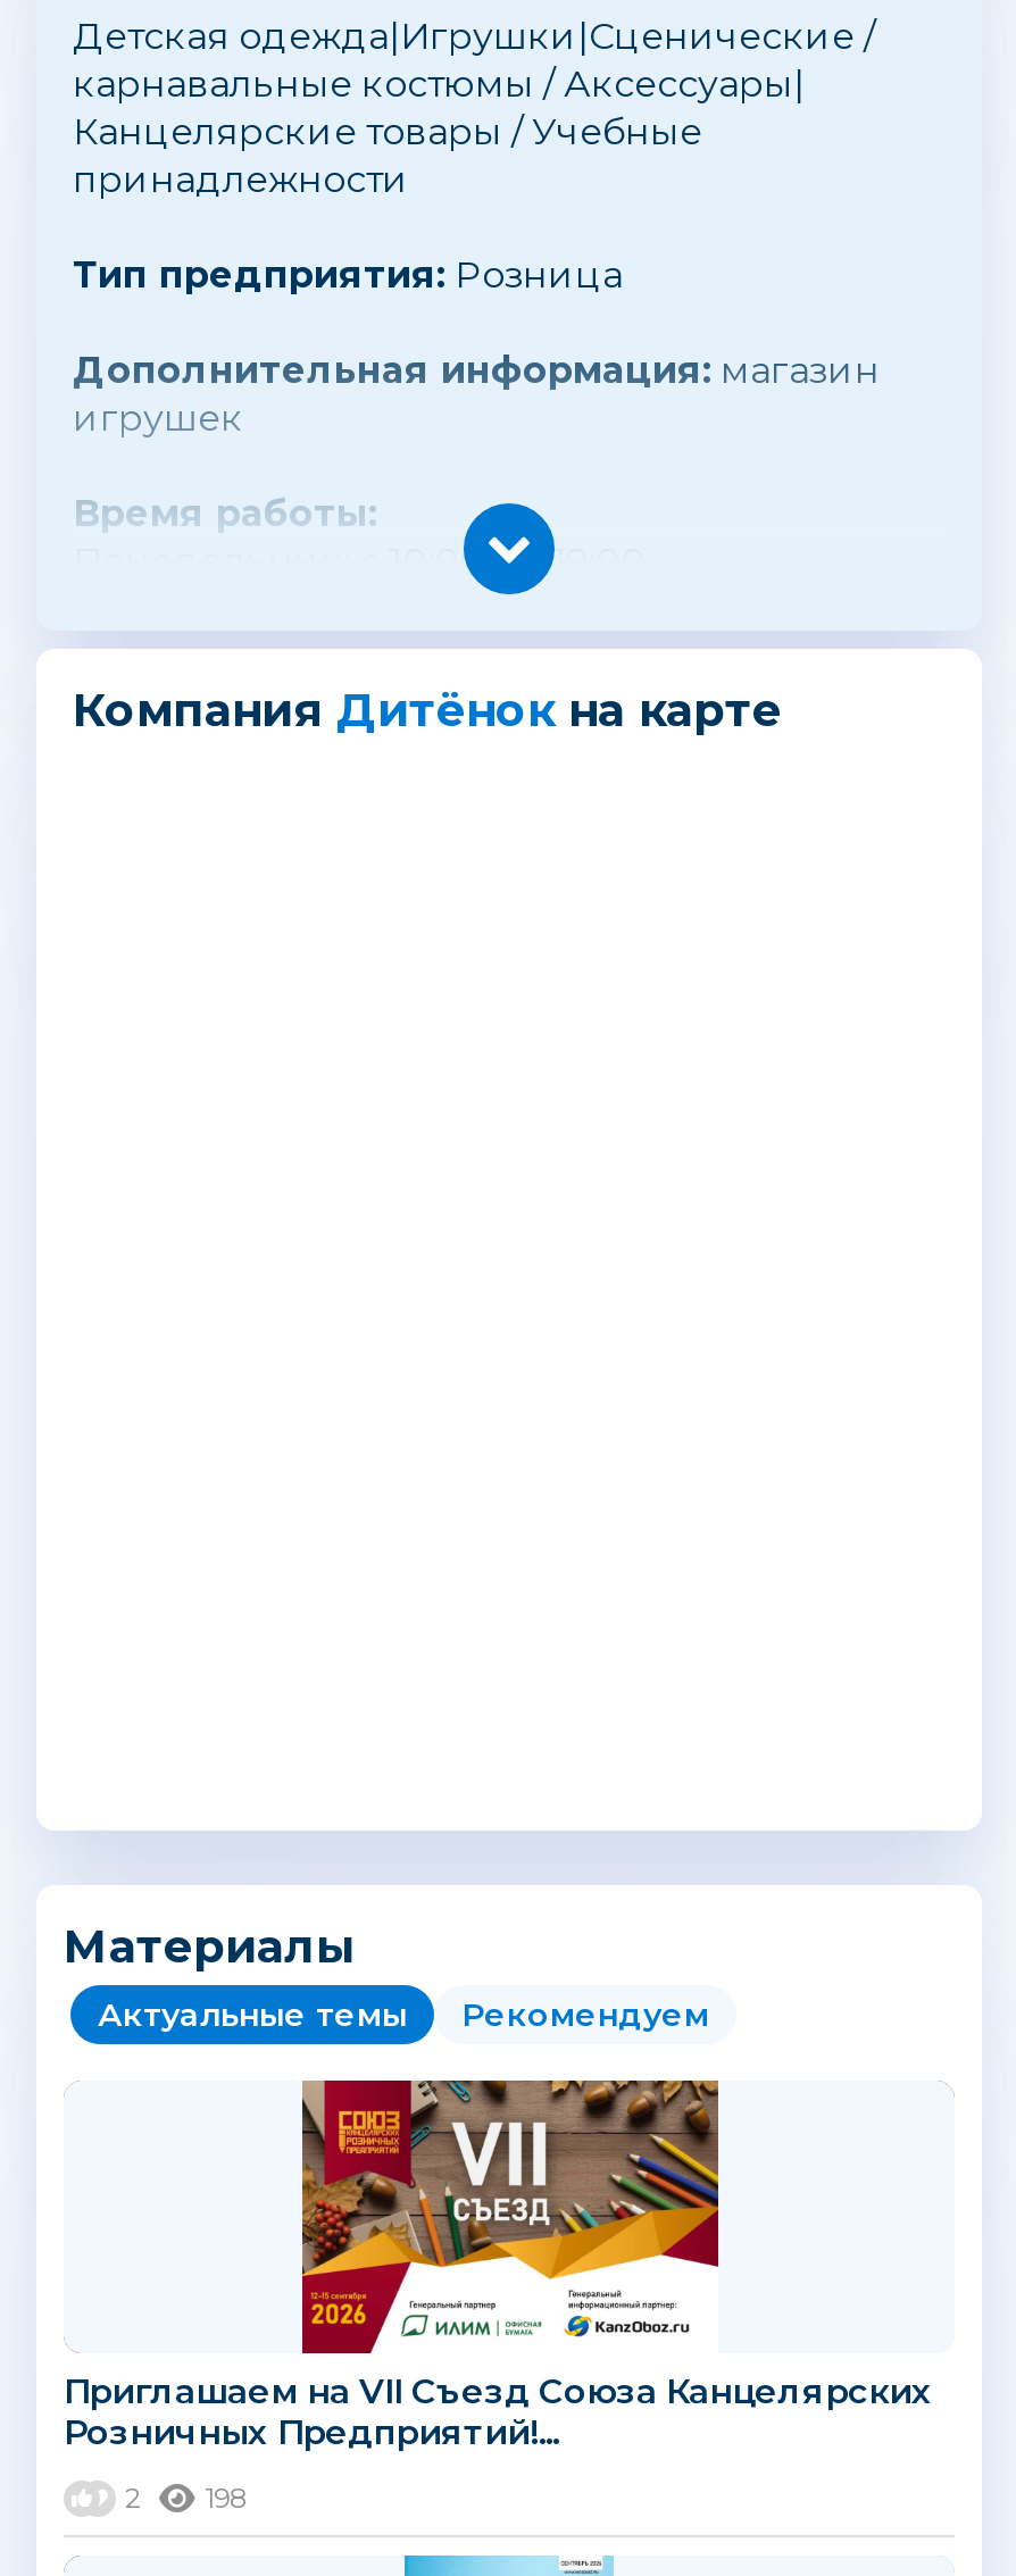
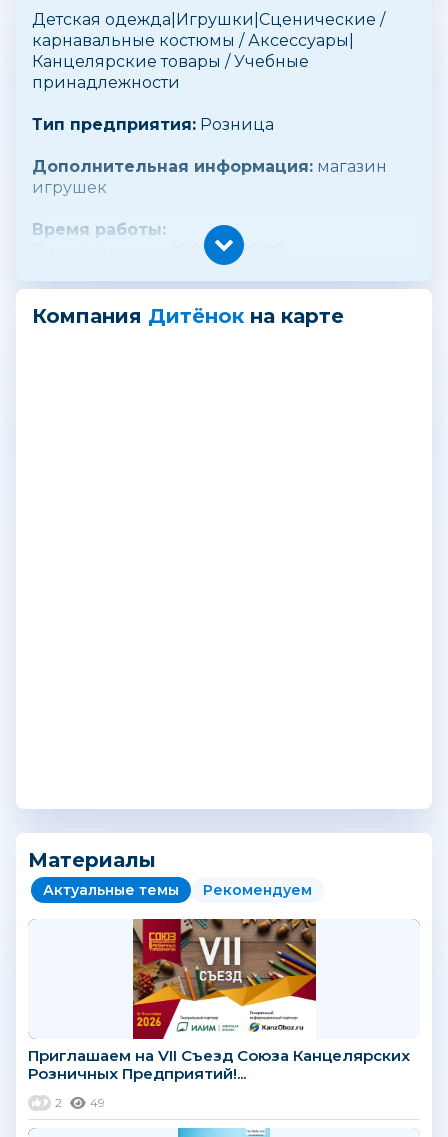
- 2 198
+ 2 49
